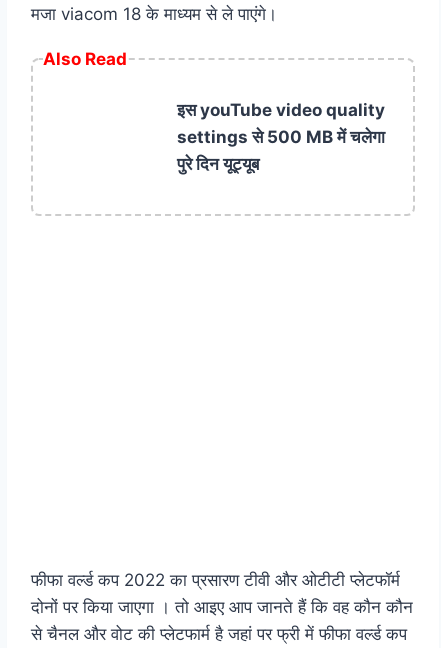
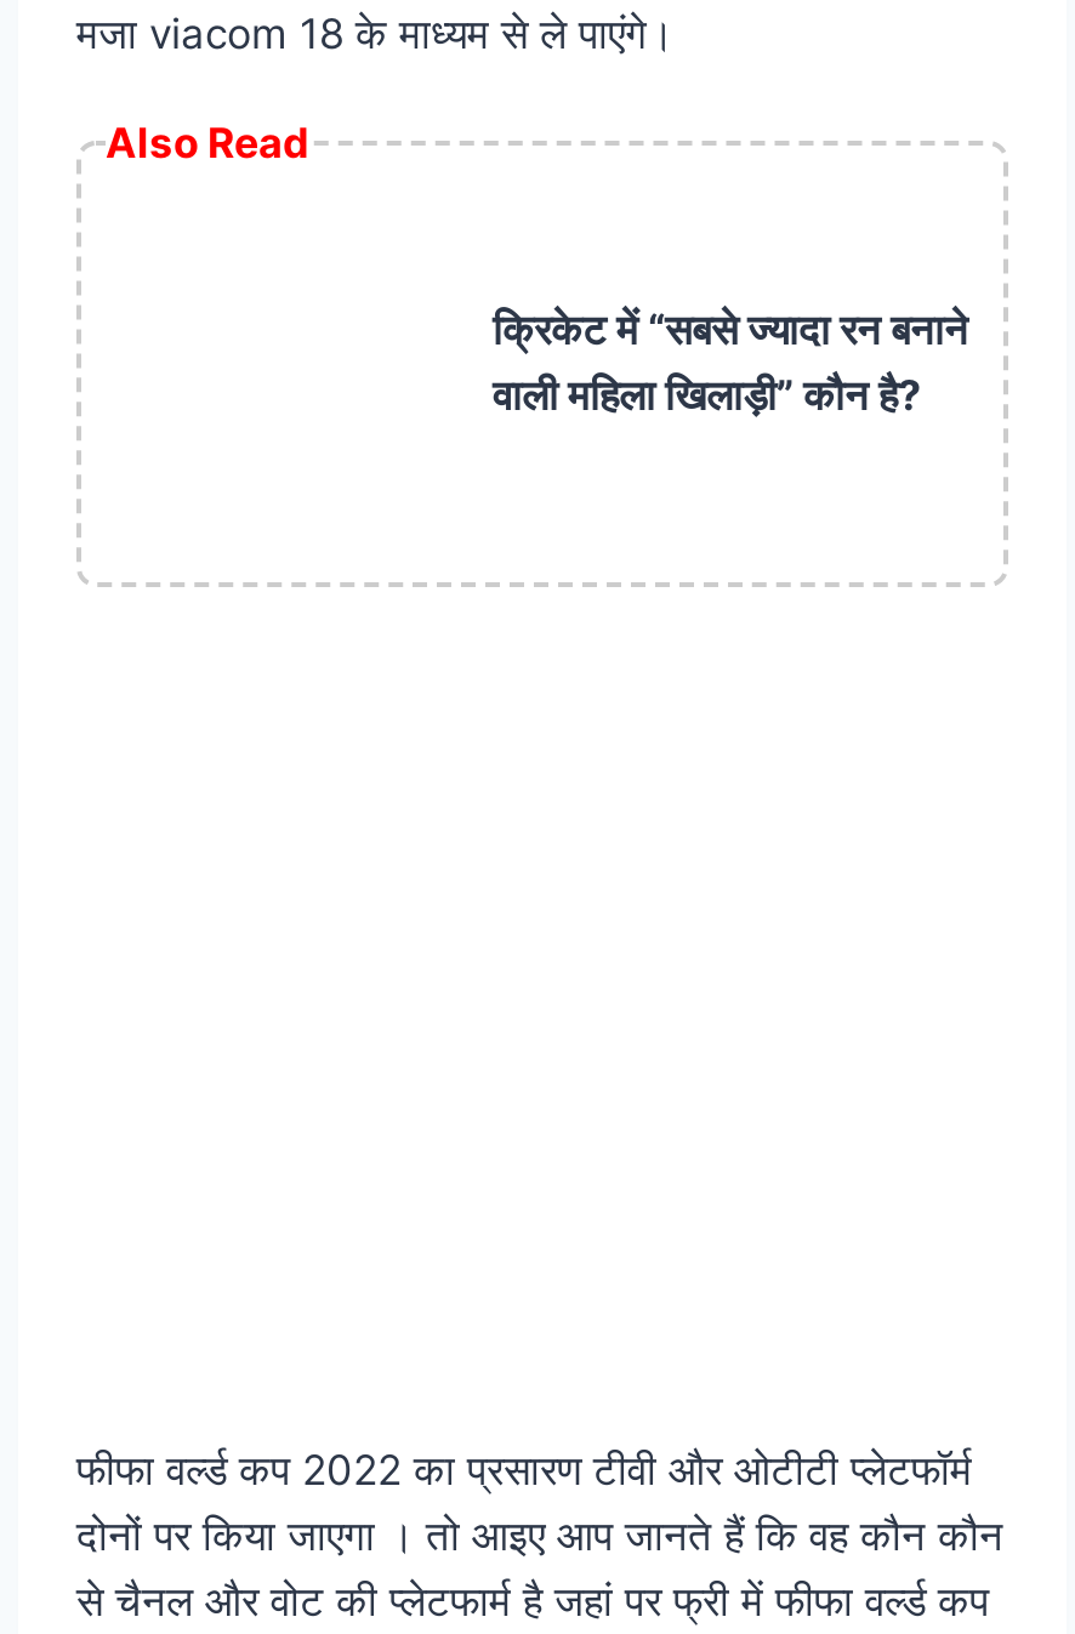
- इस youTube video quality
- settings से 500 MB में चलेगा
- पुरे दिन यूट्यूब
+ क्रिकेट में “सबसे ज्यादा रन बनाने
+ वाली महिला खिलाड़ी” कौन है?
